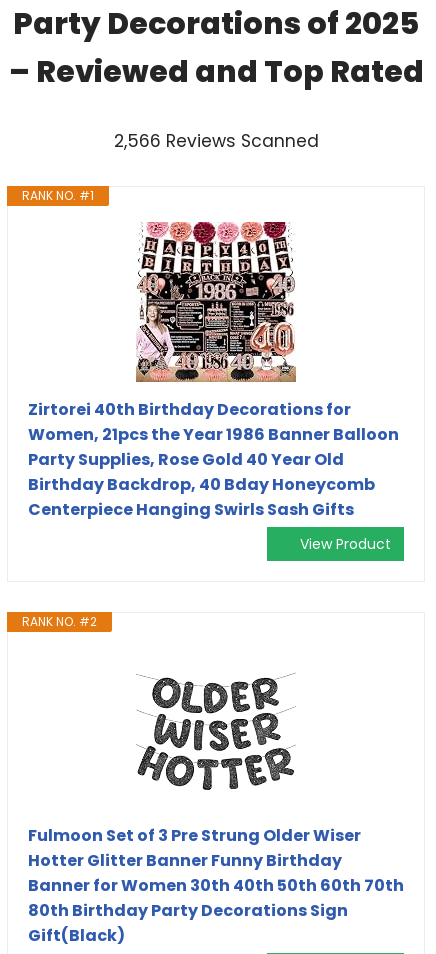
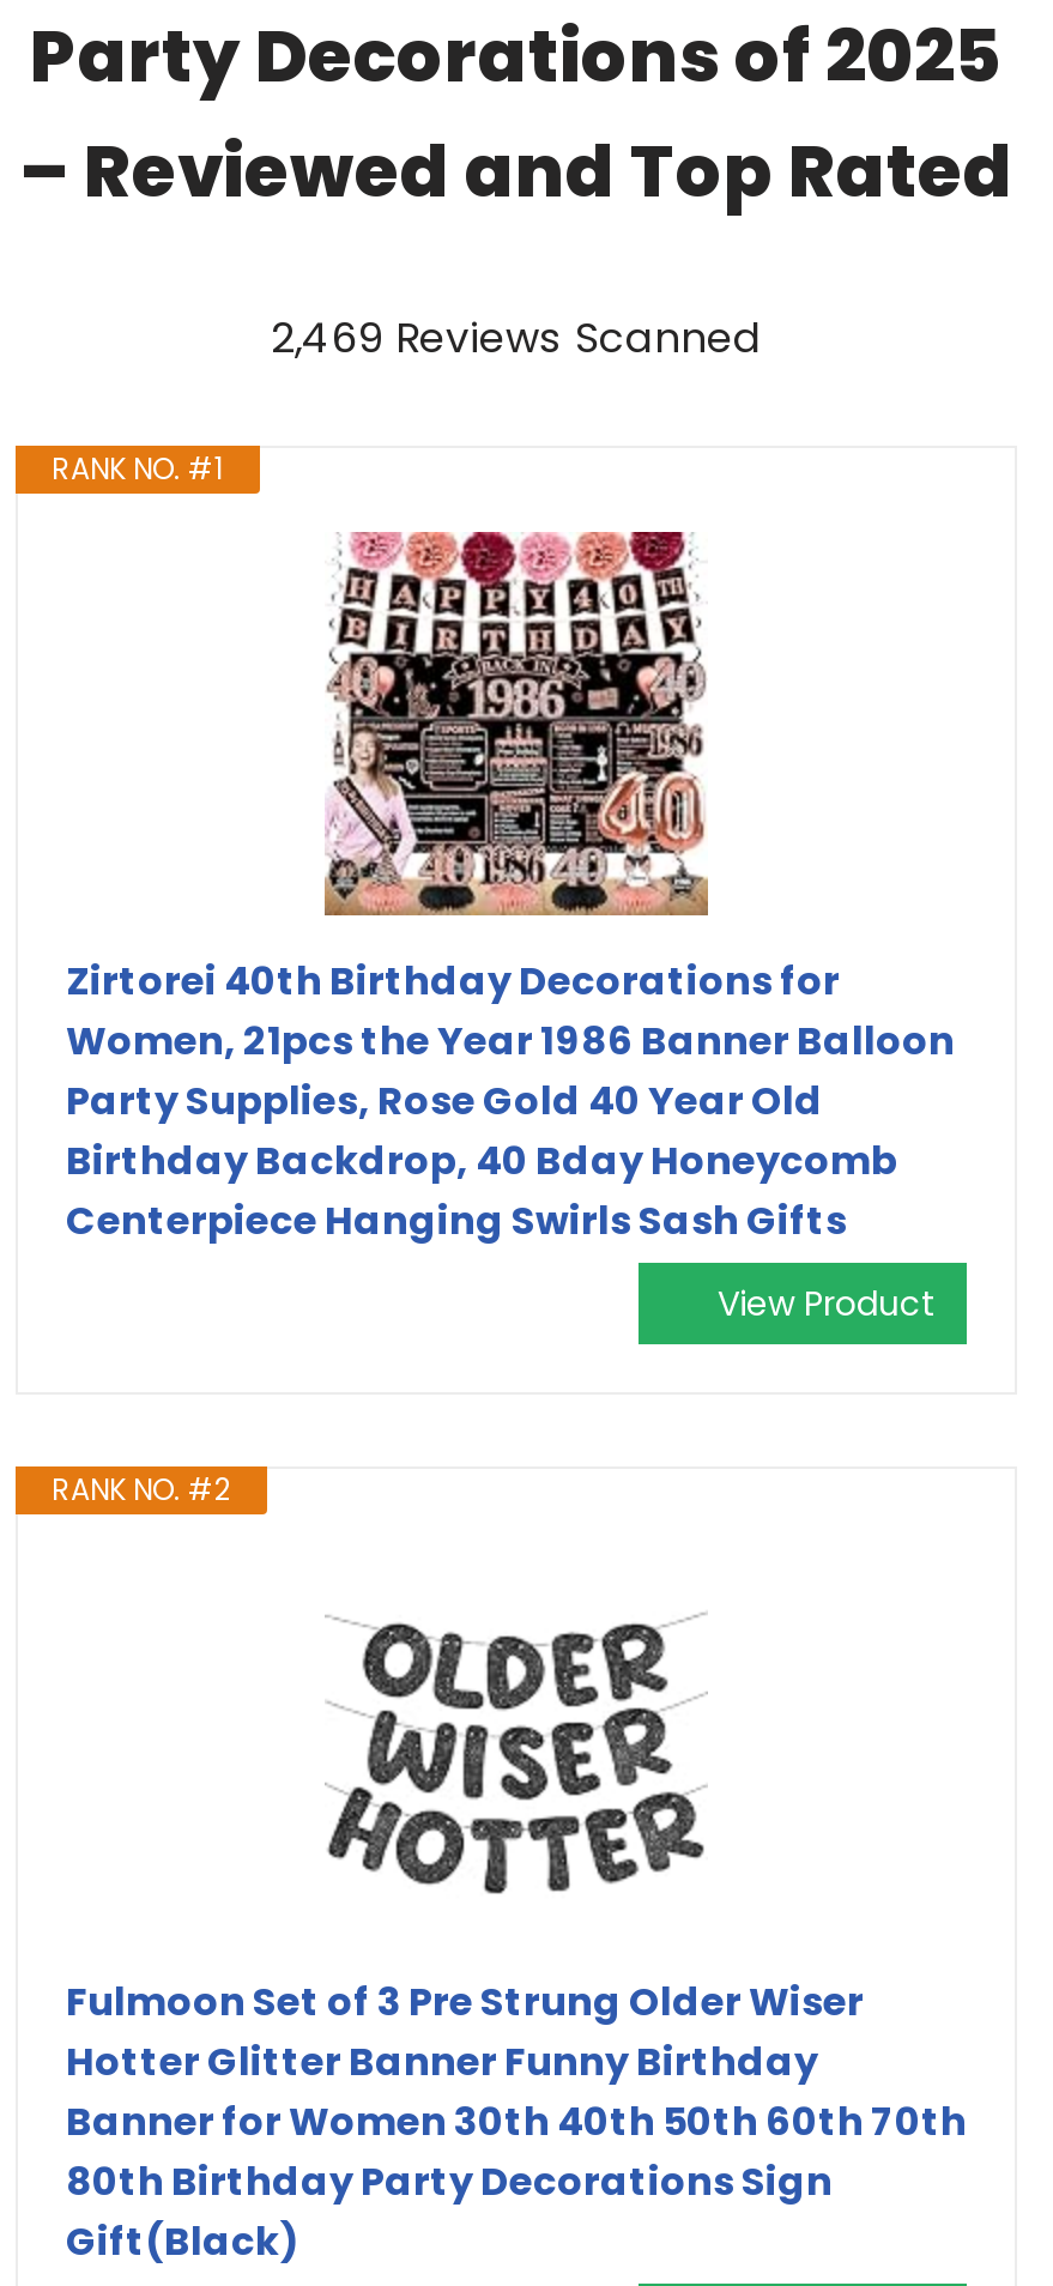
- 2,566 Reviews Scanned
+ 2,469 Reviews Scanned
